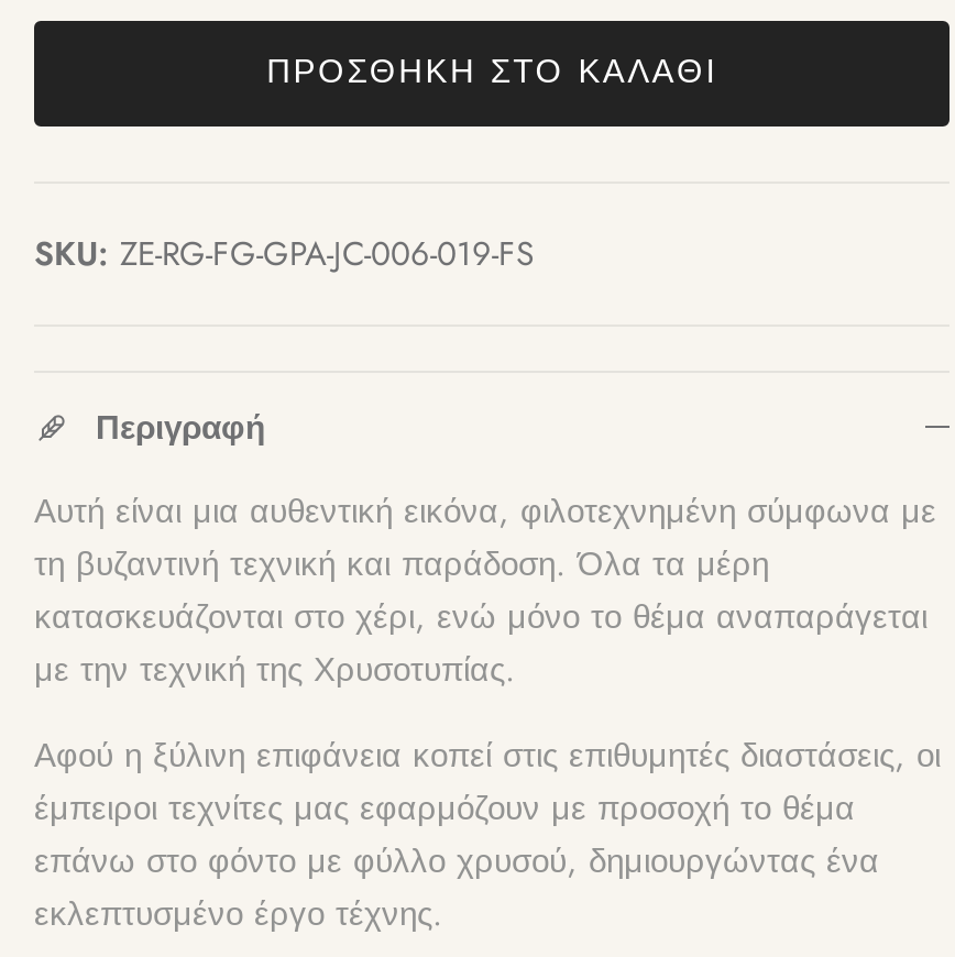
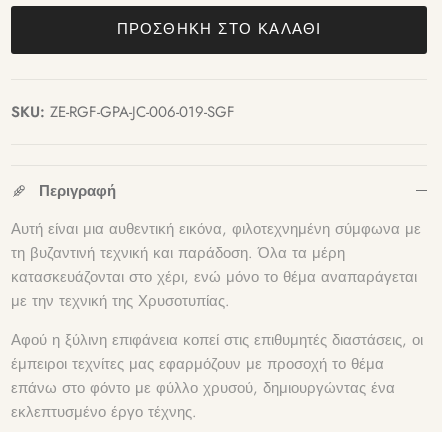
- SKU: ZE-RG-FG-GPA-JC-006-019-FS
+ SKU: ZE-RGF-GPA-JC-006-019-SGF
